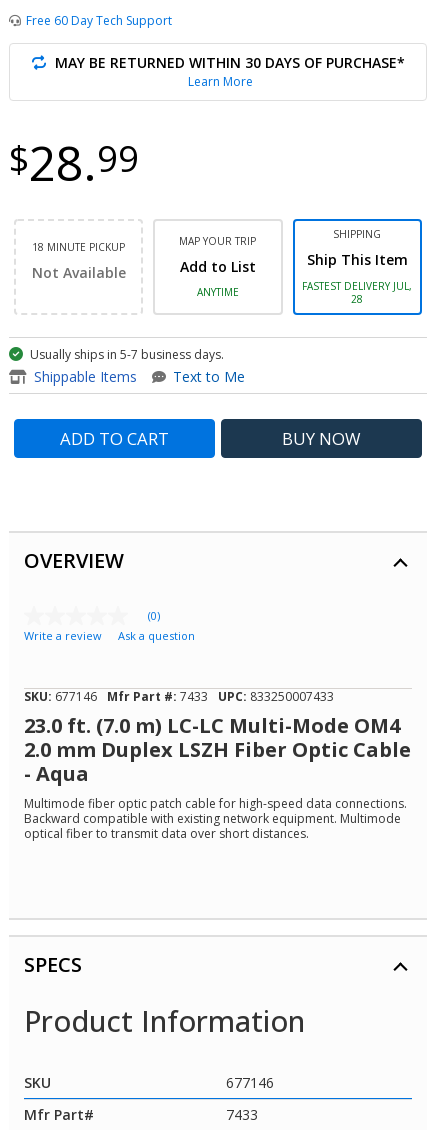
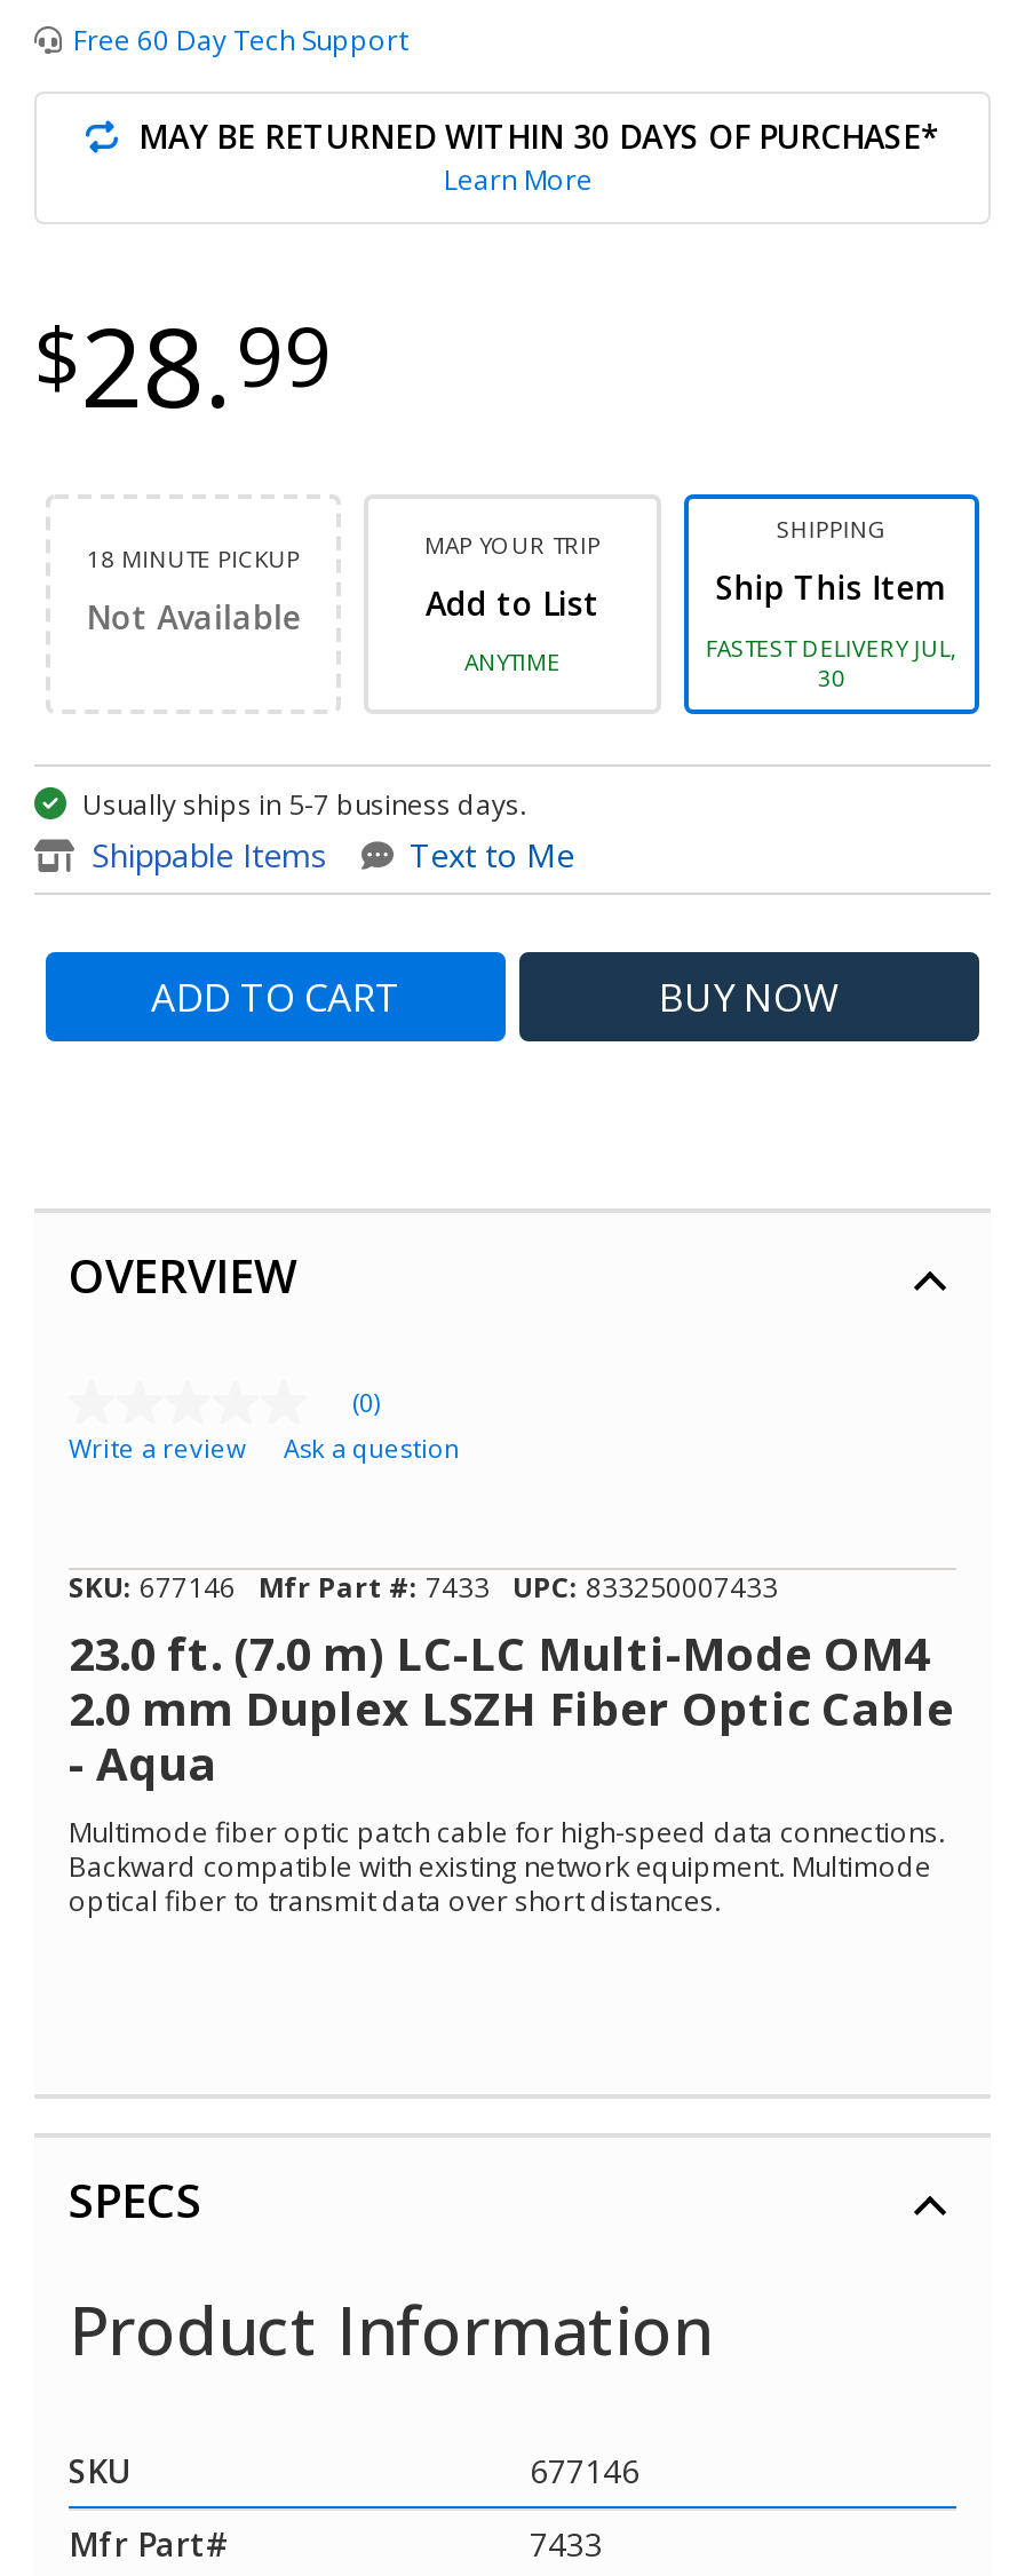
- 28
+ 30
